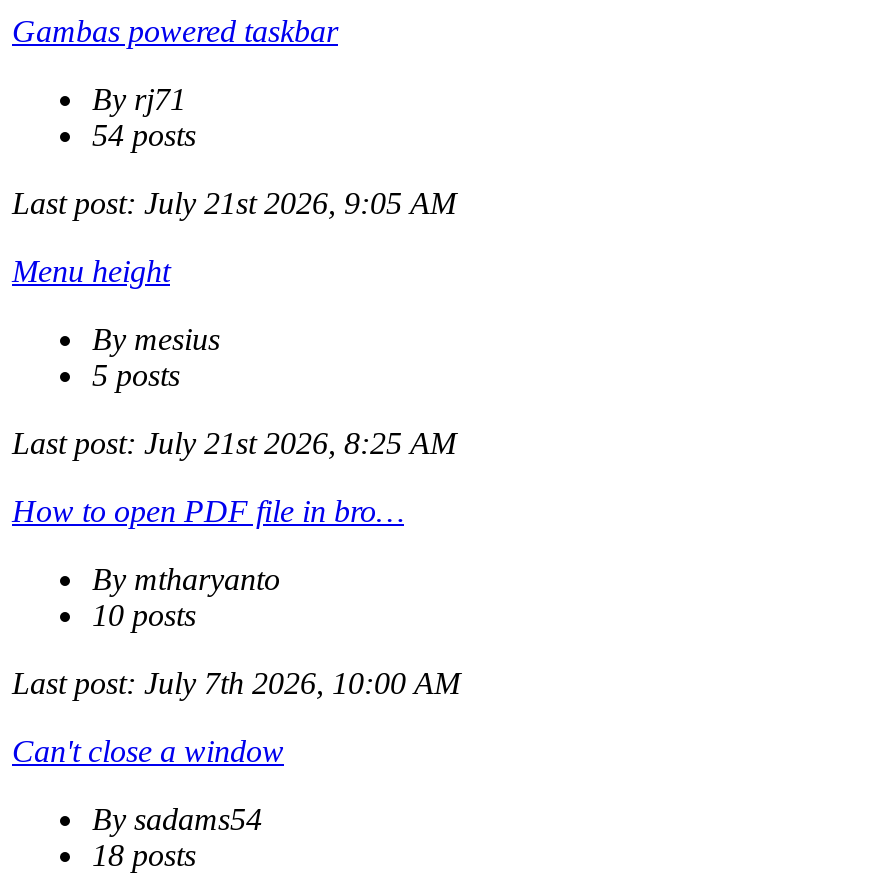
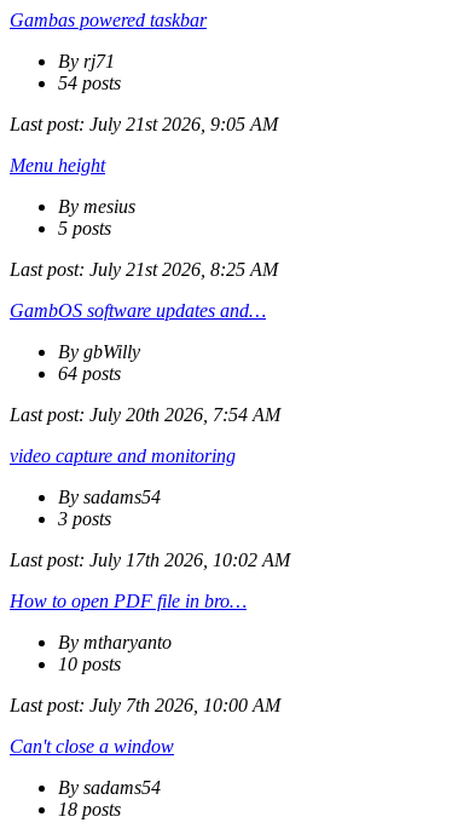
+ GambOS software updates and…
+ By gbWilly
+ 64 posts
+ Last post: July 20th 2026, 7:54 AM
+ video capture and monitoring
+ By sadams54
+ 3 posts
+ Last post: July 17th 2026, 10:02 AM
